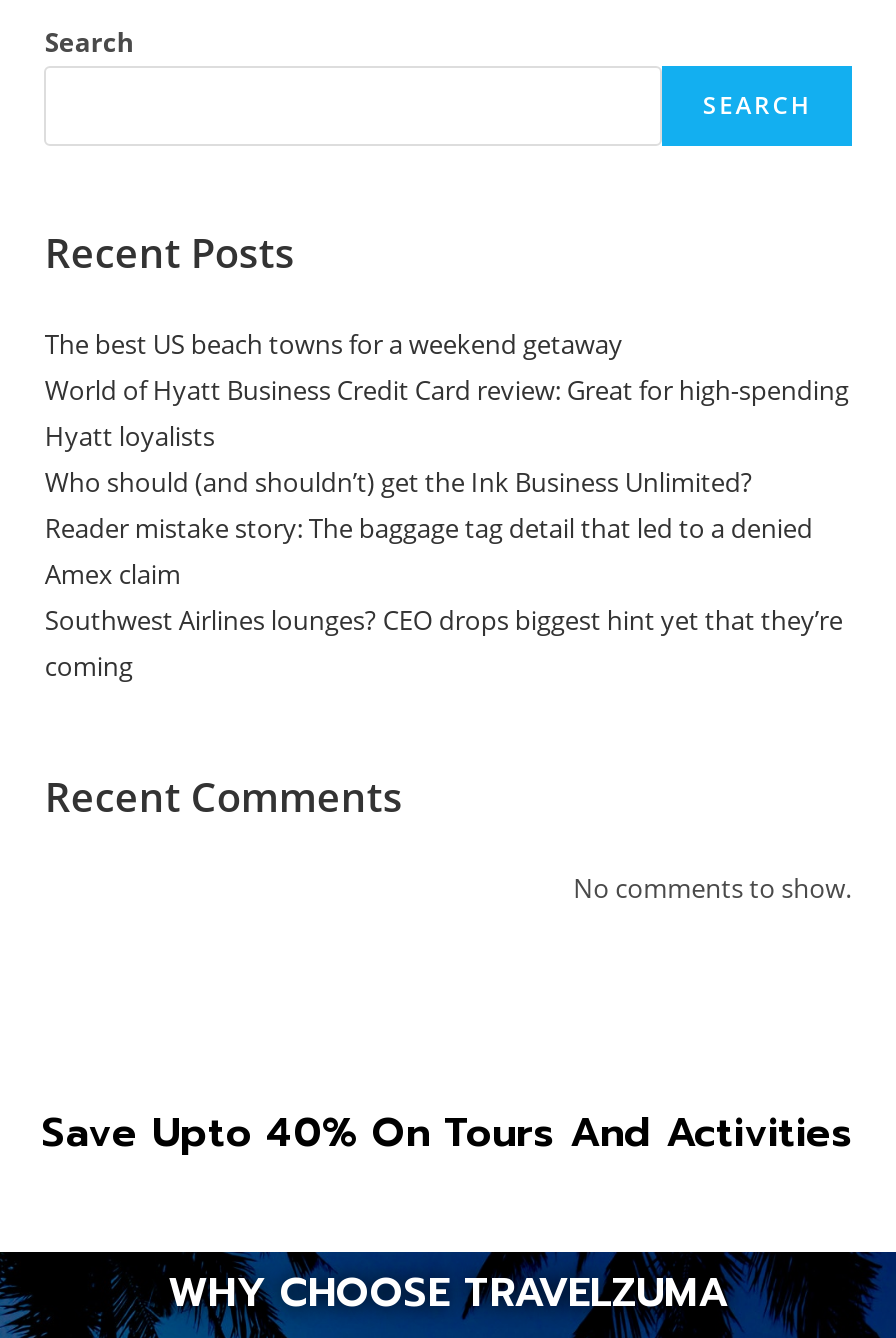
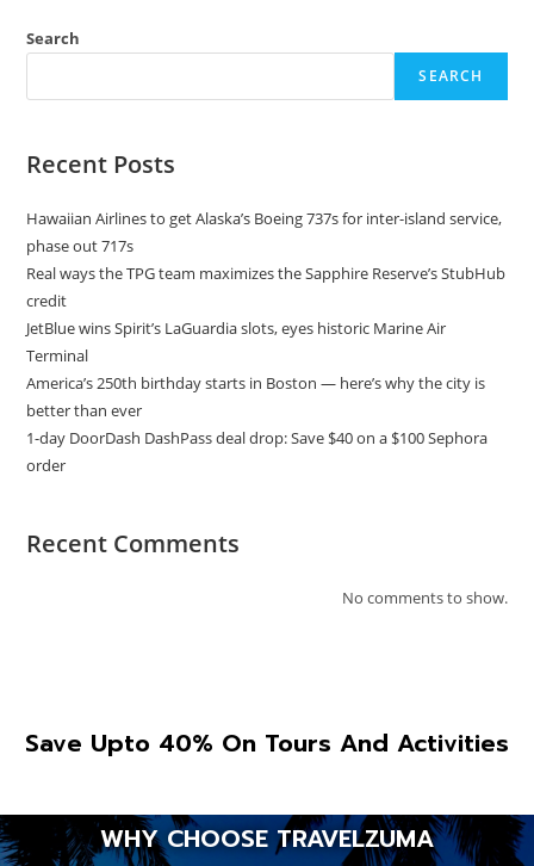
- The best US beach towns for a weekend getaway
- World of Hyatt Business Credit Card review: Great for high-spending
- Hyatt loyalists
- Who should (and shouldn’t) get the Ink Business Unlimited?
- Reader mistake story: The baggage tag detail that led to a denied
- Amex claim
- Southwest Airlines lounges? CEO drops biggest hint yet that they’re
- coming
+ Hawaiian Airlines to get Alaska’s Boeing 737s for inter-island service,
+ phase out 717s
+ Real ways the TPG team maximizes the Sapphire Reserve’s StubHub
+ credit
+ JetBlue wins Spirit’s LaGuardia slots, eyes historic Marine Air
+ Terminal
+ America’s 250th birthday starts in Boston — here’s why the city is
+ better than ever
+ 1-day DoorDash DashPass deal drop: Save $40 on a $100 Sephora
+ order
